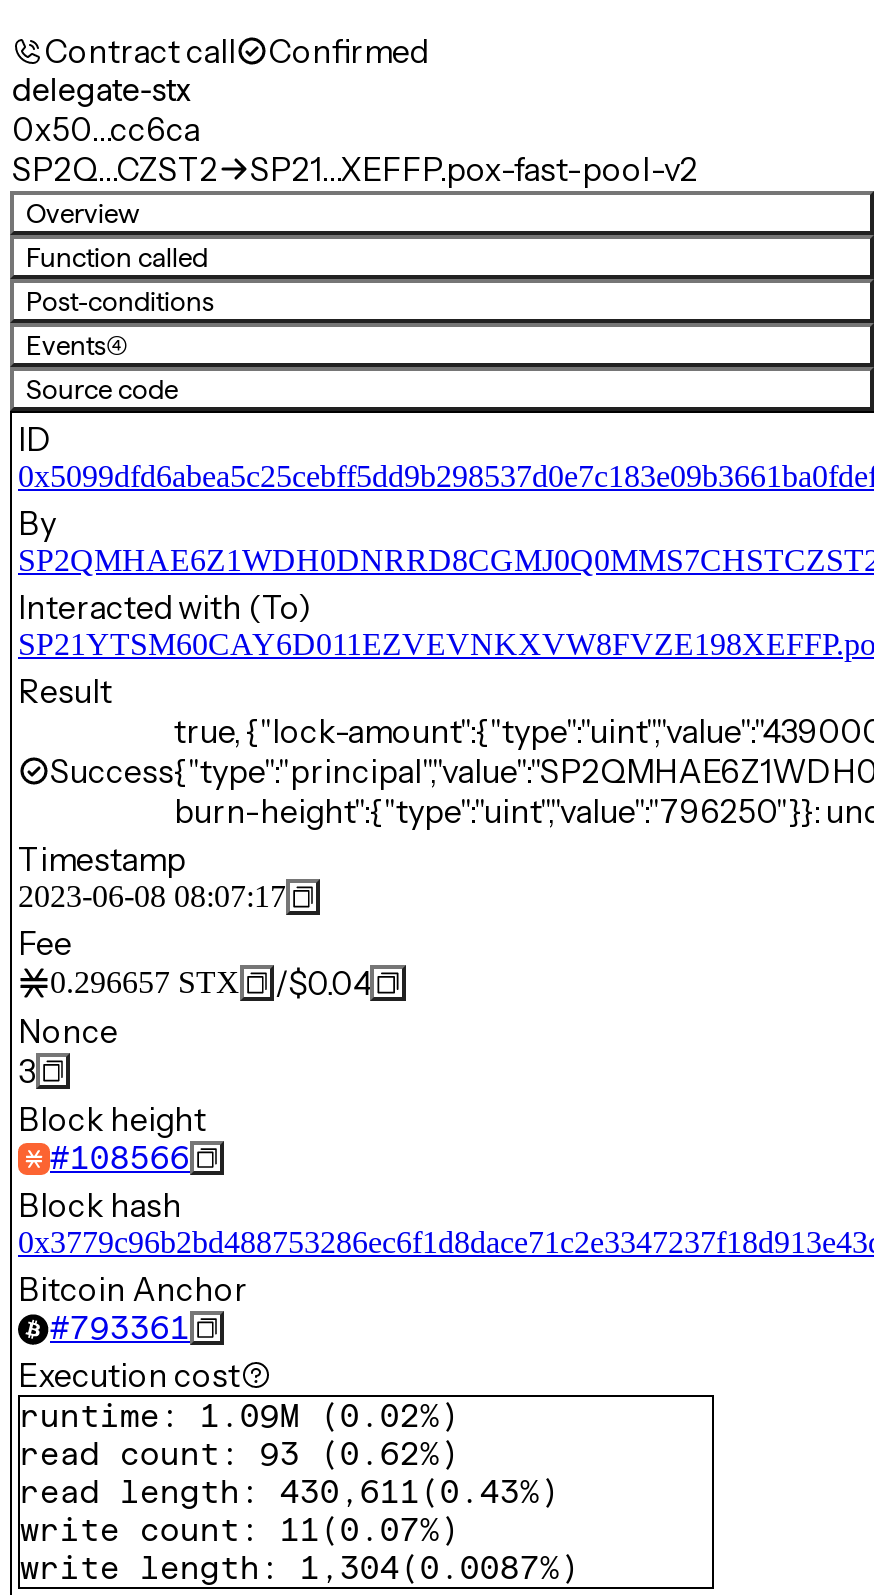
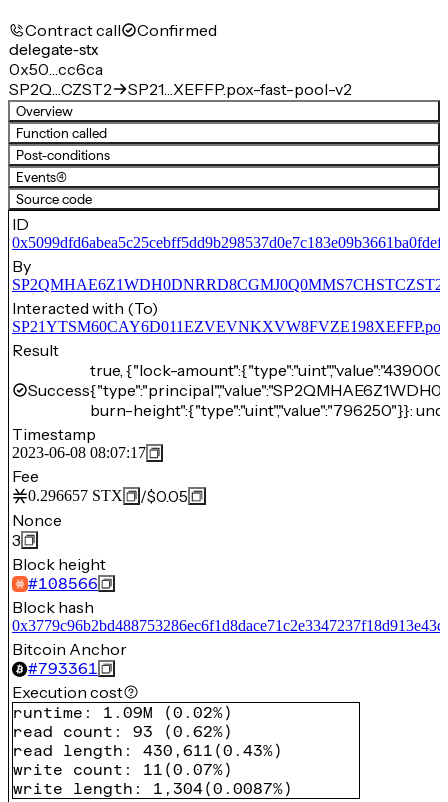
- 0.296657 STX /$0.04
+ 0.296657 STX /$0.05
